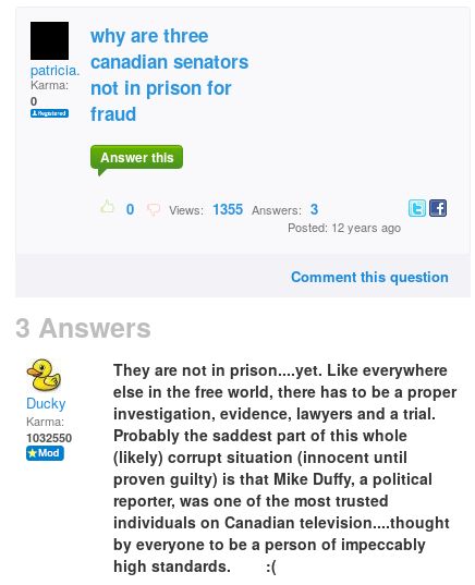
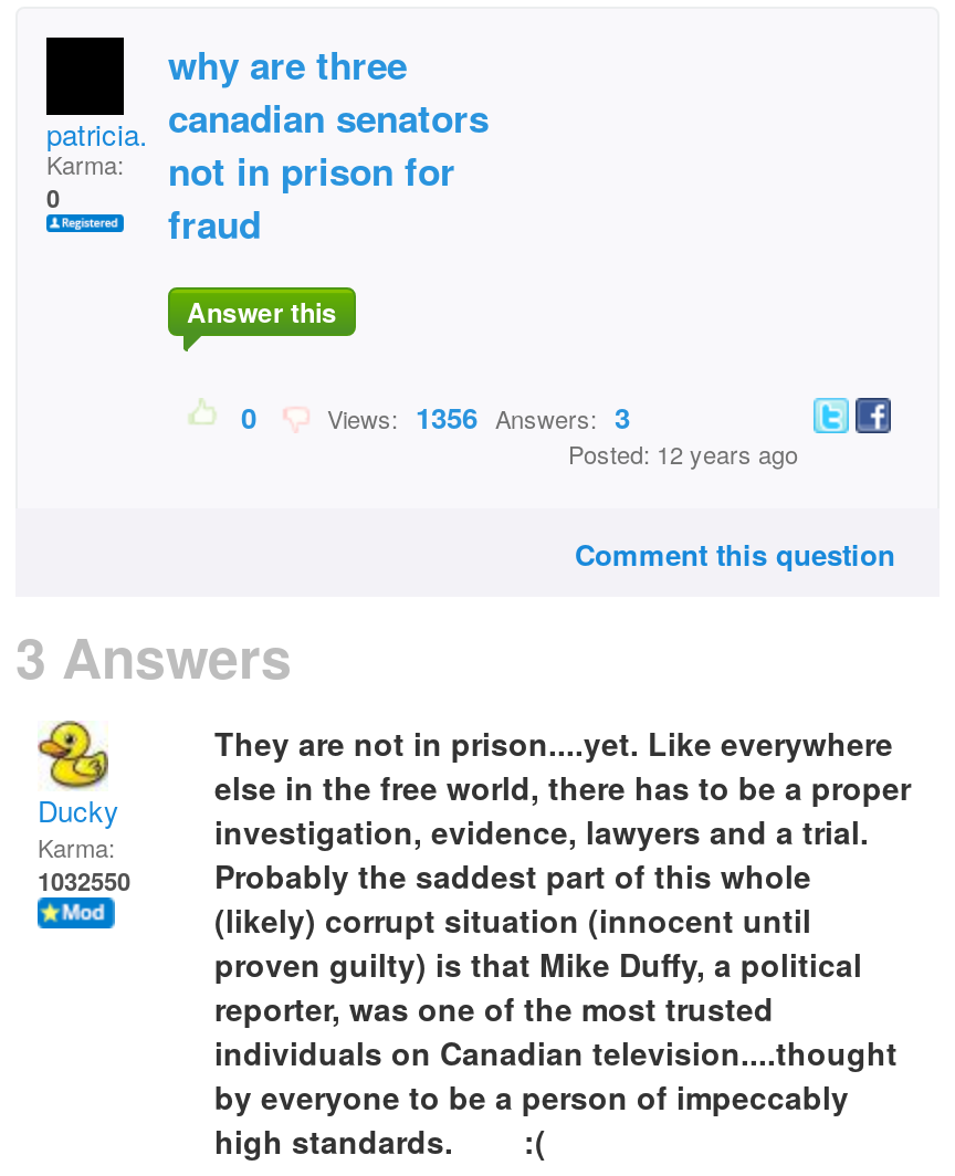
- Views: 1355 Answers: 3
+ Views: 1356 Answers: 3
